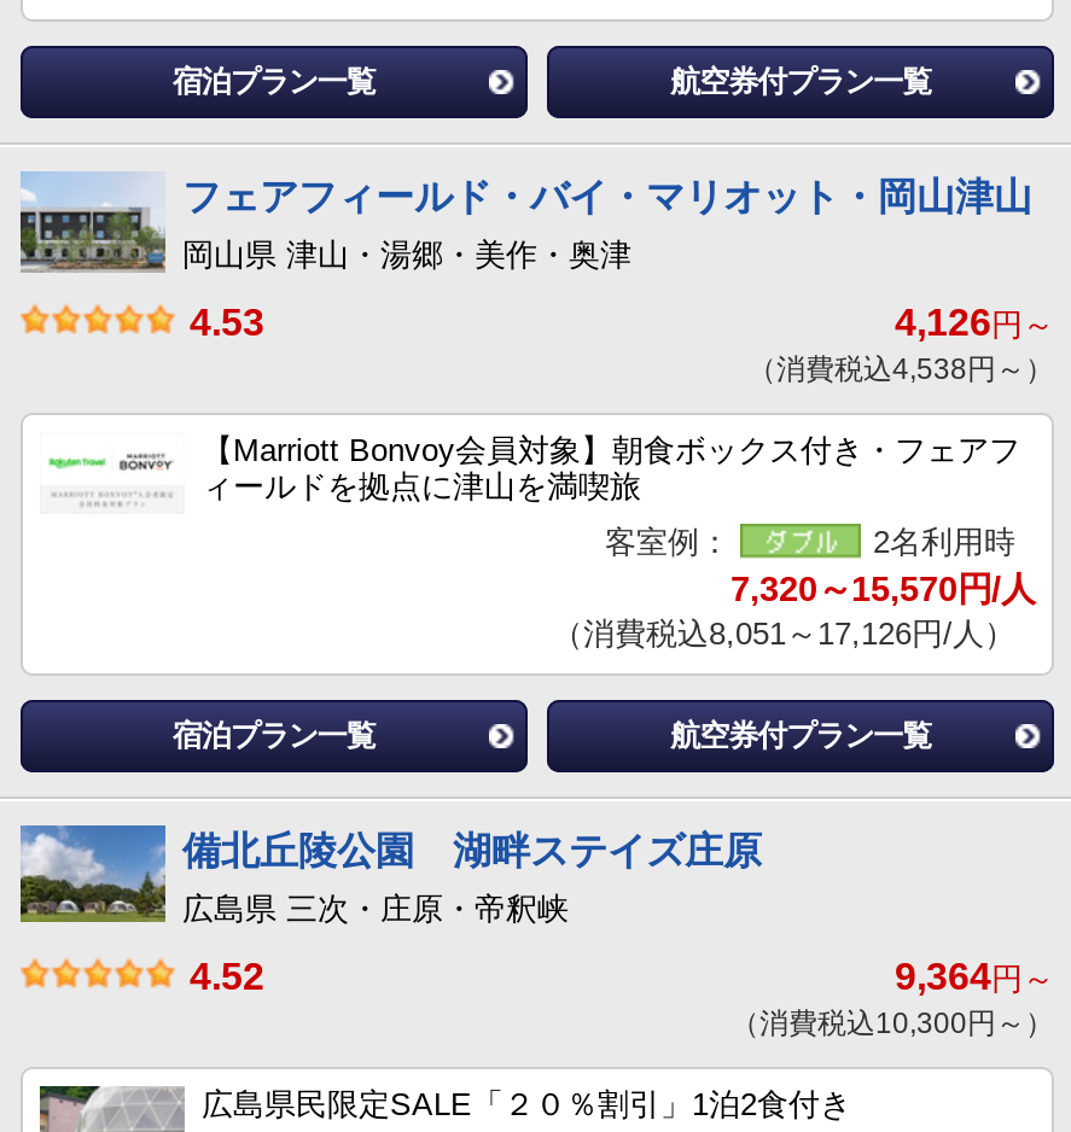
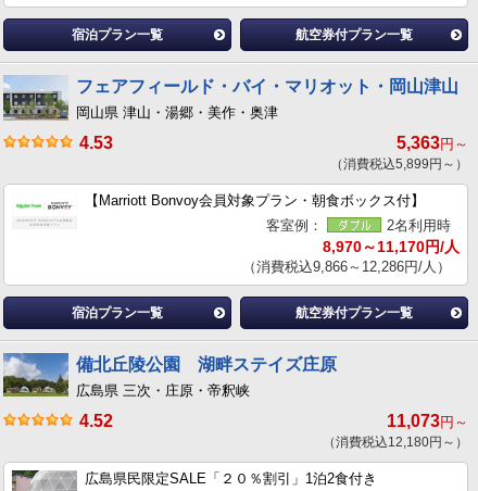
- 4,126円～
- （消費税込4,538円～）
+ 5,363円～
+ （消費税込5,899円～）

- 【Marriott Bonvoy会員対象】朝食ボックス付き・フェアフ
- ィールドを拠点に津山を満喫旅
+ 【Marriott Bonvoy会員対象プラン・朝食ボックス付】

- 7,320～15,570円/人
+ 8,970～11,170円/人

- （消費税込8,051～17,126円/人）
+ （消費税込9,866～12,286円/人）

- 9,364円～
+ 11,073円～

- （消費税込10,300円～）
+ （消費税込12,180円～）
